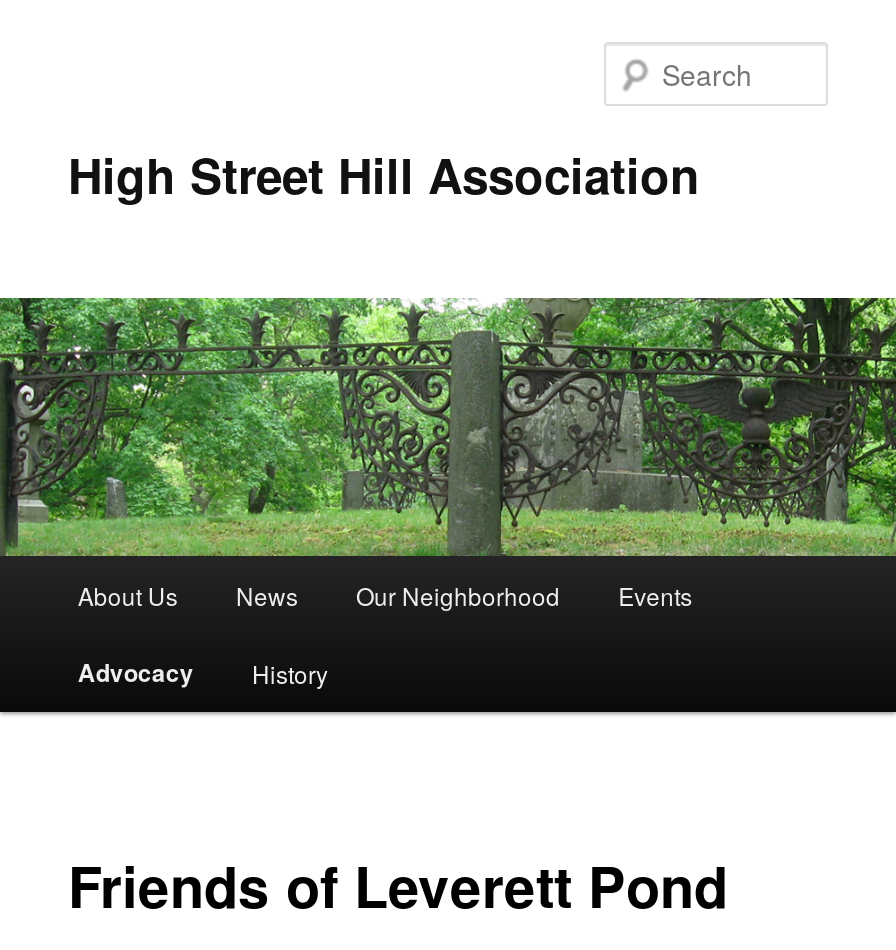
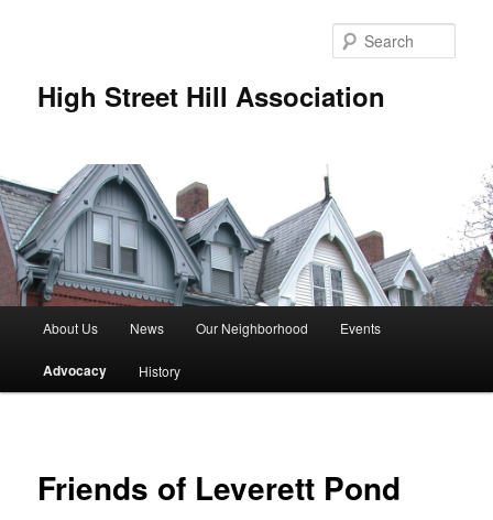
- [image]
+ [image]
